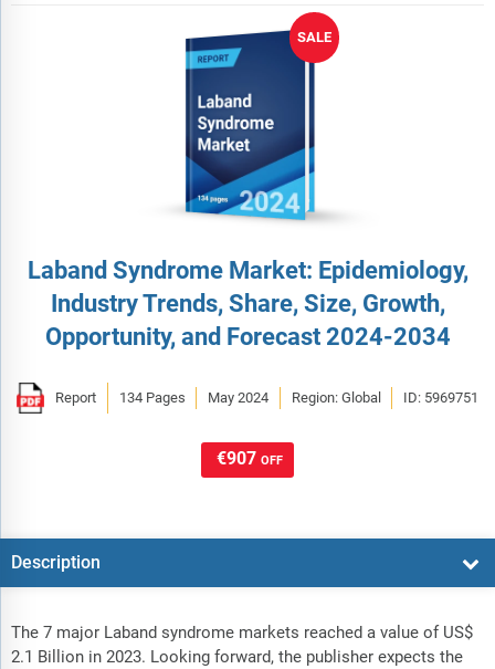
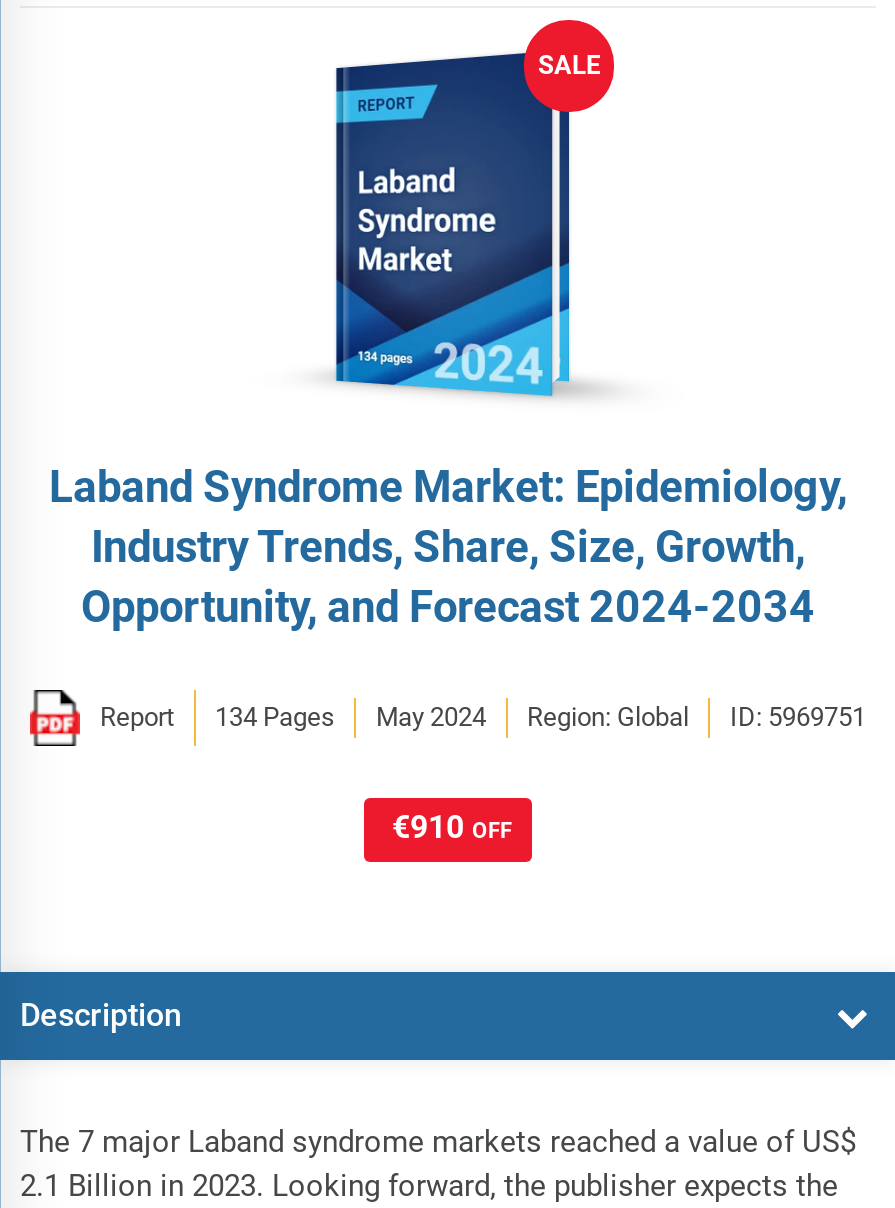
- €907 OFF
+ €910 OFF
